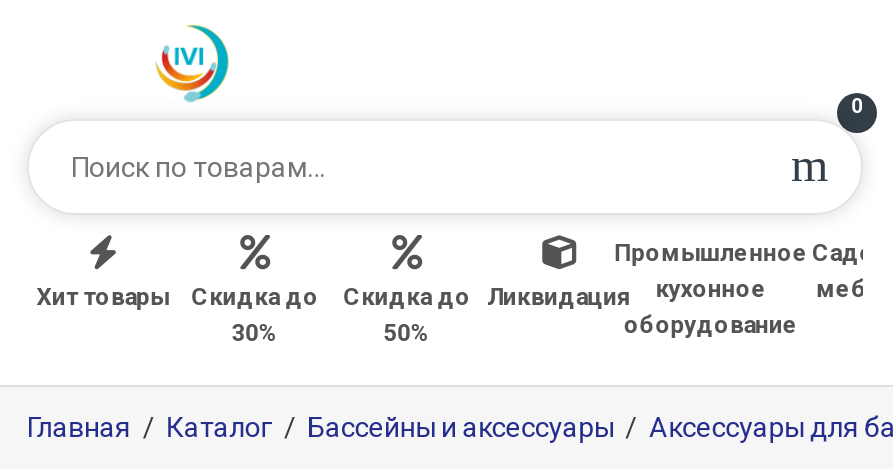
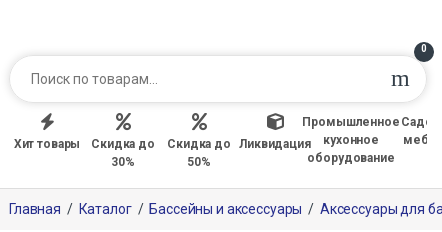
- [image]
